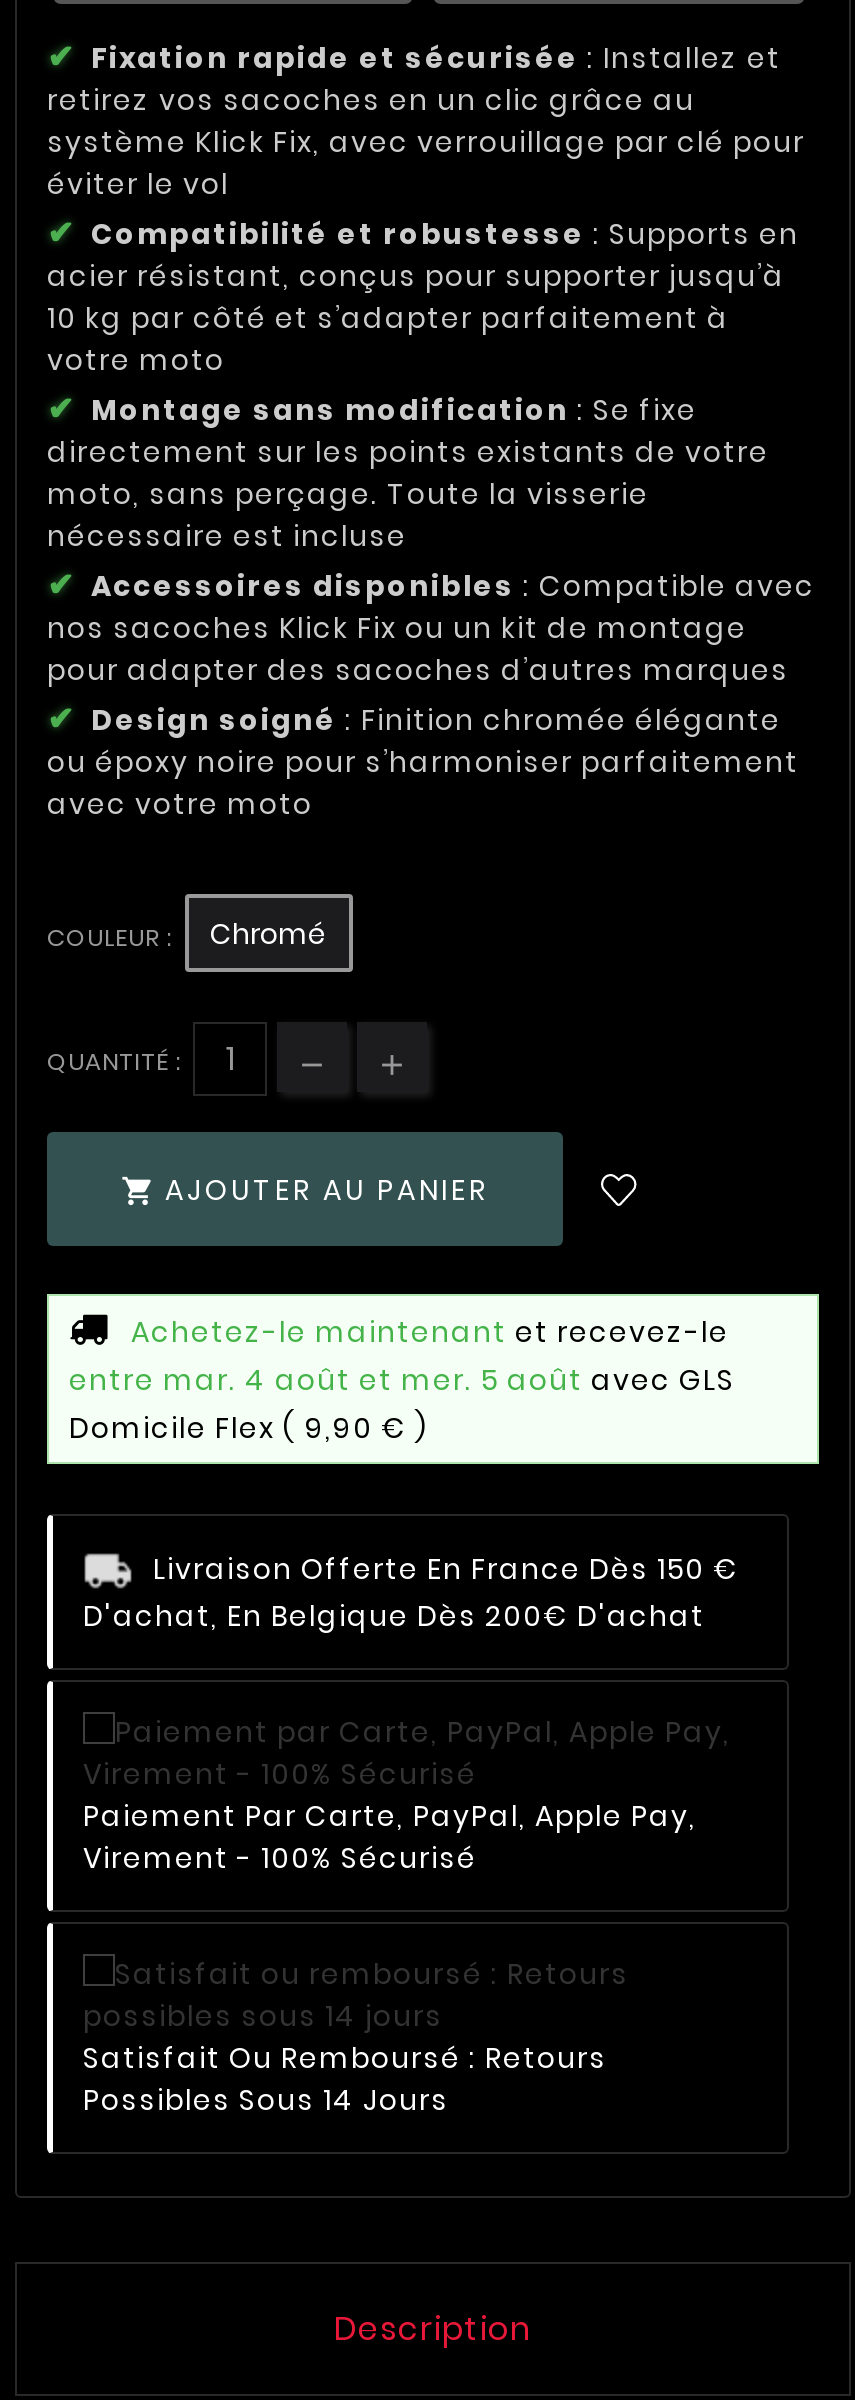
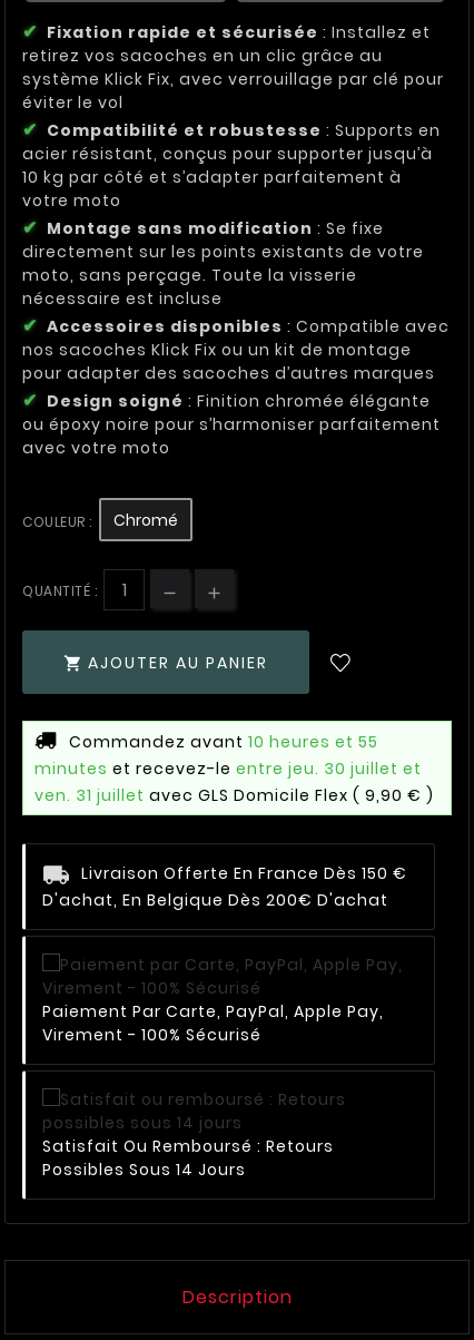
- Achetez-le maintenant et recevez-le
- entre mar. 4 août et mer. 5 août avec GLS
- Domicile Flex ( 9,90 € )
+ Commandez avant 10 heures et 55
+ minutes et recevez-le entre jeu. 30 juillet et
+ ven. 31 juillet avec GLS Domicile Flex ( 9,90 € )
